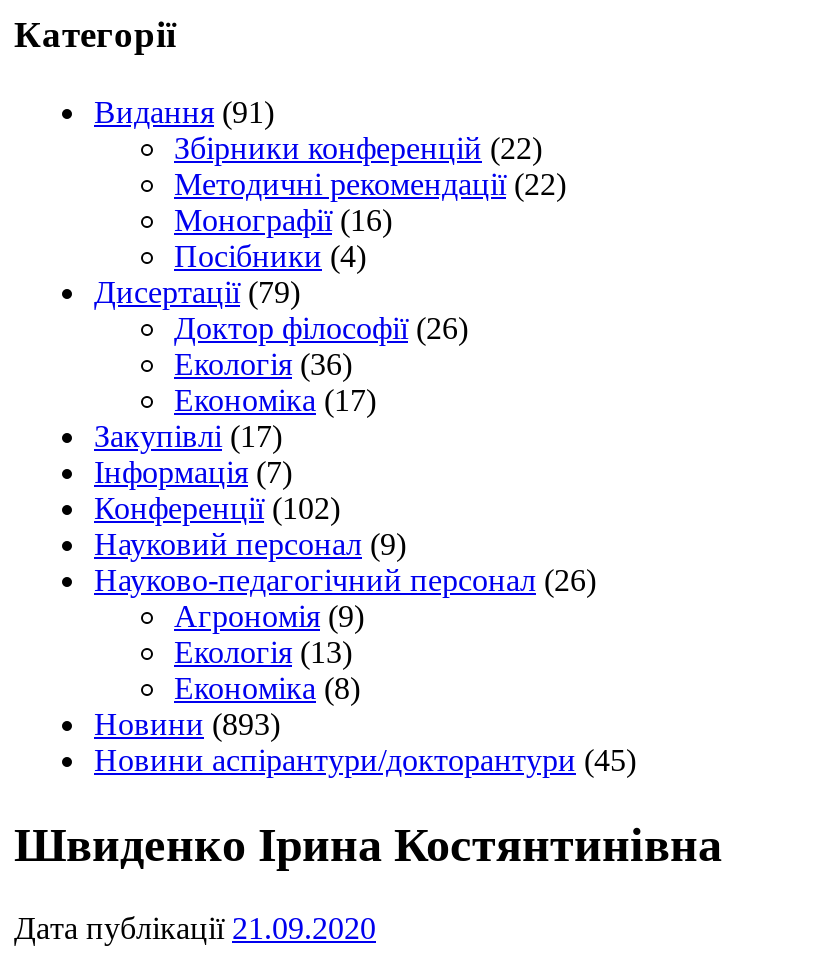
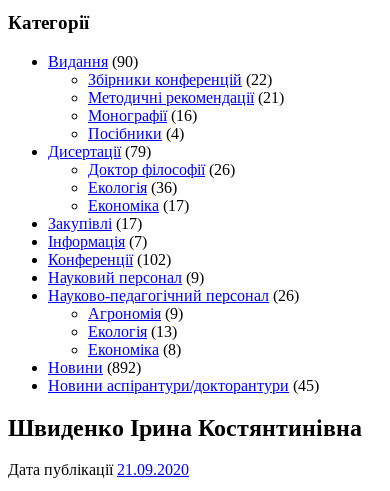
- Видання (91)
+ Видання (90)

- Методичні рекомендації (22)
+ Методичні рекомендації (21)

- Новини (893)
+ Новини (892)
